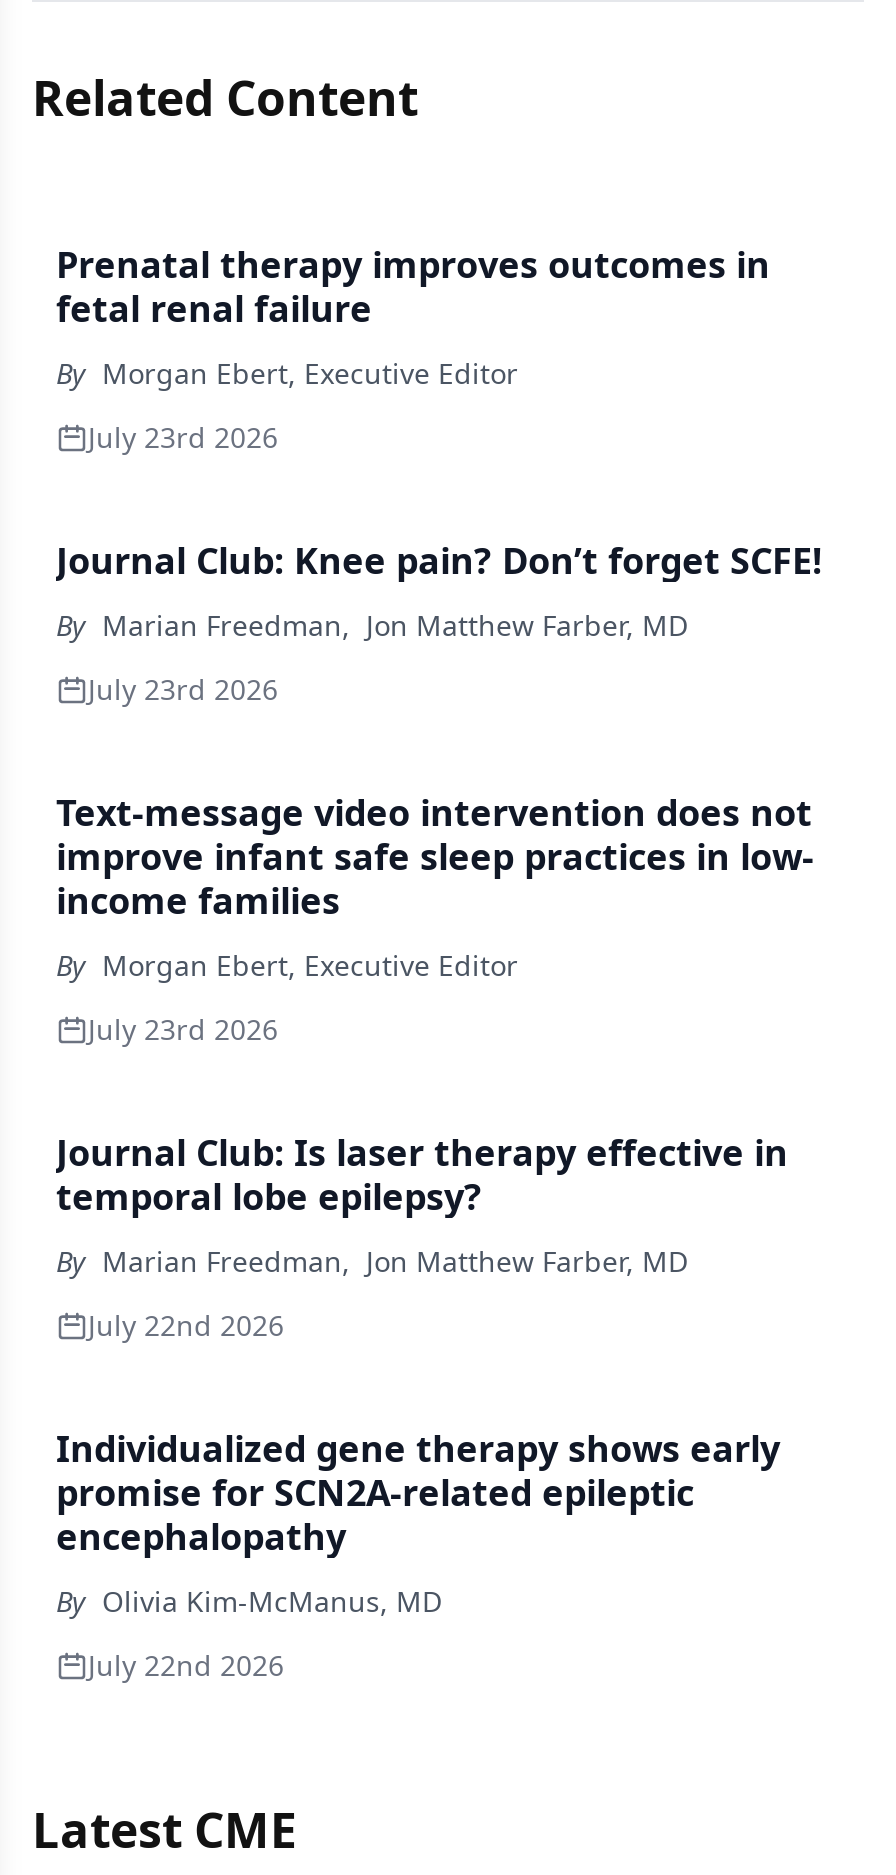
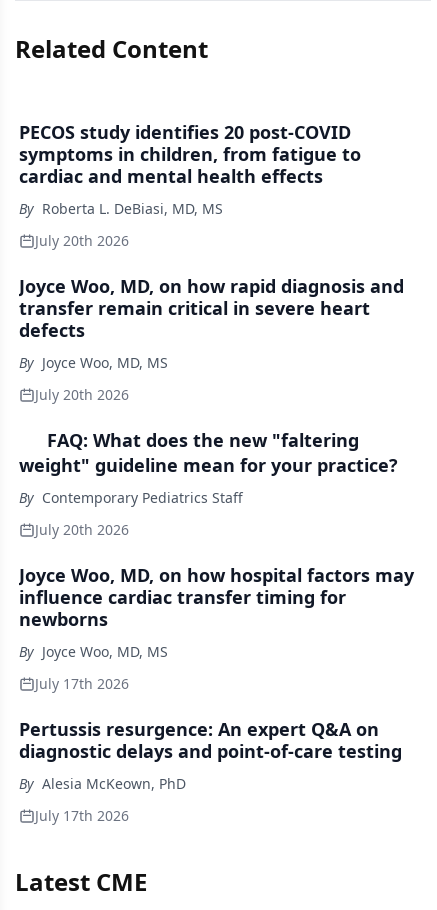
- Prenatal therapy improves outcomes in
- fetal renal failure
+ PECOS study identifies 20 post-COVID
+ symptoms in children, from fatigue to
+ cardiac and mental health effects

- By Morgan Ebert, Executive Editor
+ By Roberta L. DeBiasi, MD, MS

- July 23rd 2026
+ July 20th 2026

- Journal Club: Knee pain? Don’t forget SCFE!
+ Joyce Woo, MD, on how rapid diagnosis and
+ transfer remain critical in severe heart
+ defects

- By Marian Freedman, Jon Matthew Farber, MD
+ By Joyce Woo, MD, MS

- July 23rd 2026
+ July 20th 2026

- Text-message video intervention does not
- improve infant safe sleep practices in low-
- income families
+ FAQ: What does the new "faltering
+ weight" guideline mean for your practice?

- By Morgan Ebert, Executive Editor
+ By Contemporary Pediatrics Staff

- July 23rd 2026
+ July 20th 2026

- Journal Club: Is laser therapy effective in
- temporal lobe epilepsy?
+ Joyce Woo, MD, on how hospital factors may
+ influence cardiac transfer timing for
+ newborns

- By Marian Freedman, Jon Matthew Farber, MD
+ By Joyce Woo, MD, MS

- July 22nd 2026
+ July 17th 2026

- Individualized gene therapy shows early
- promise for SCN2A-related epileptic
- encephalopathy
+ Pertussis resurgence: An expert Q&A on
+ diagnostic delays and point-of-care testing

- By Olivia Kim-McManus, MD
+ By Alesia McKeown, PhD

- July 22nd 2026
+ July 17th 2026
